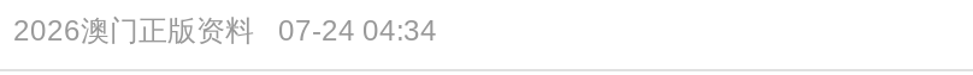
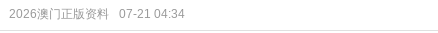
- 2026澳门正版资料 07-24 04:34
+ 2026澳门正版资料 07-21 04:34
